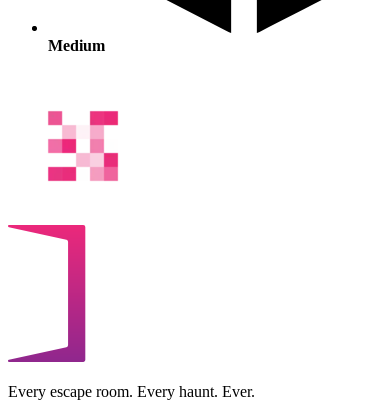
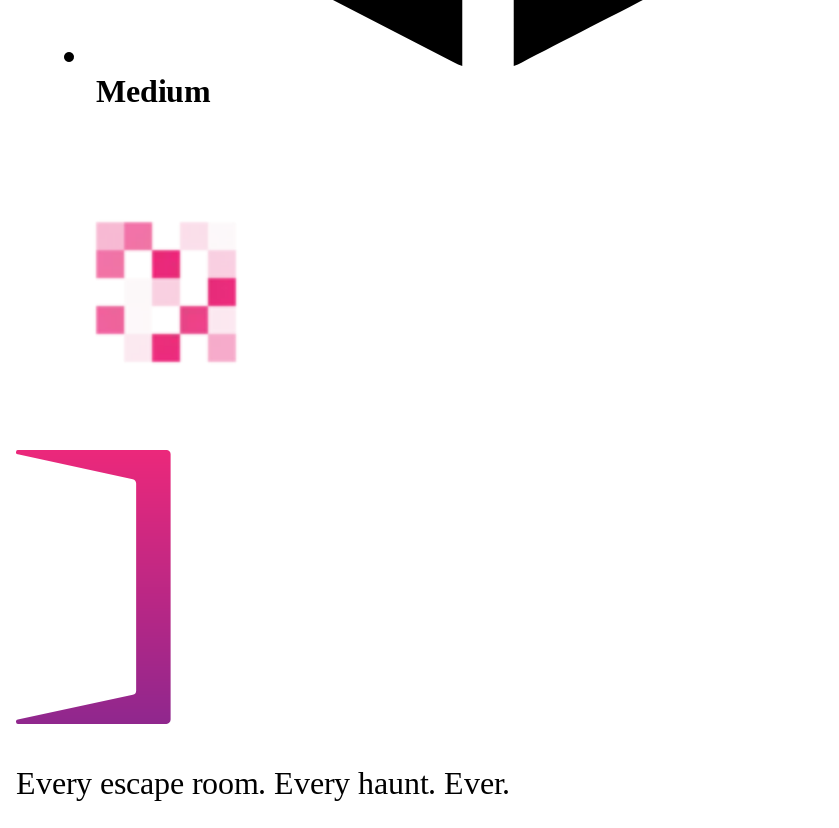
- [image]
+ [image]
